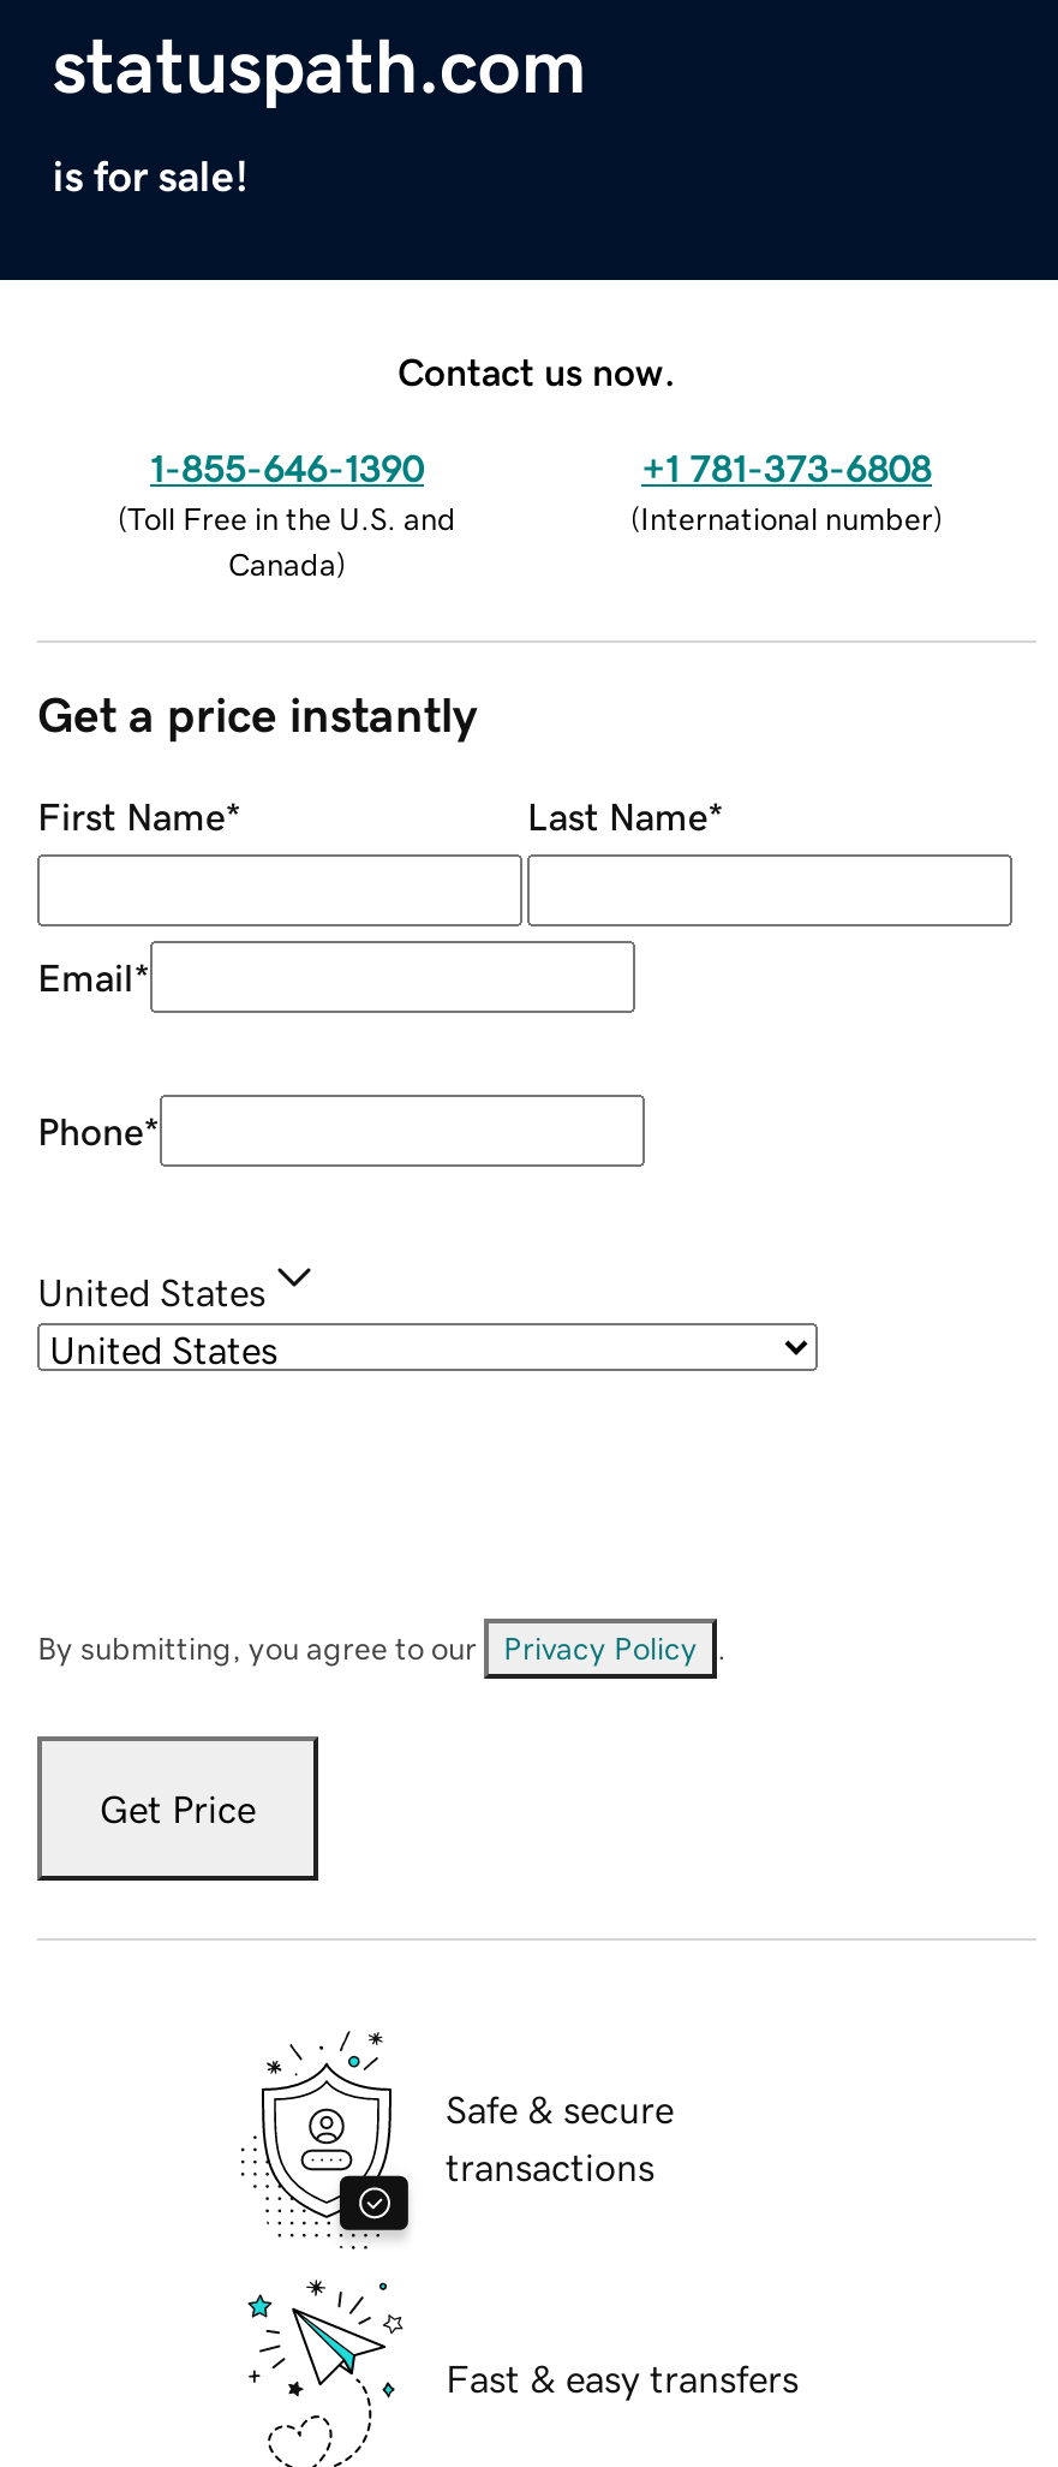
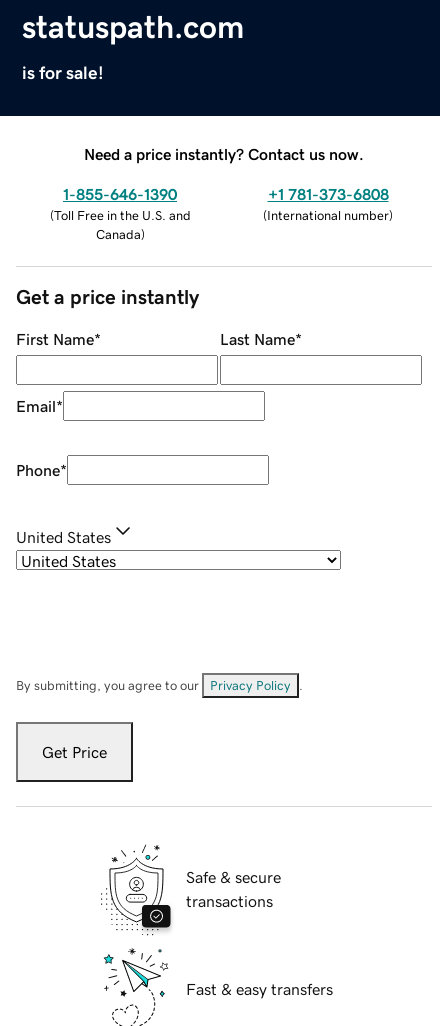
- Contact us now.
+ Need a price instantly? Contact us now.
